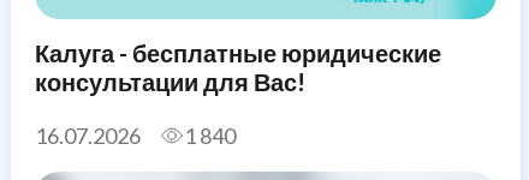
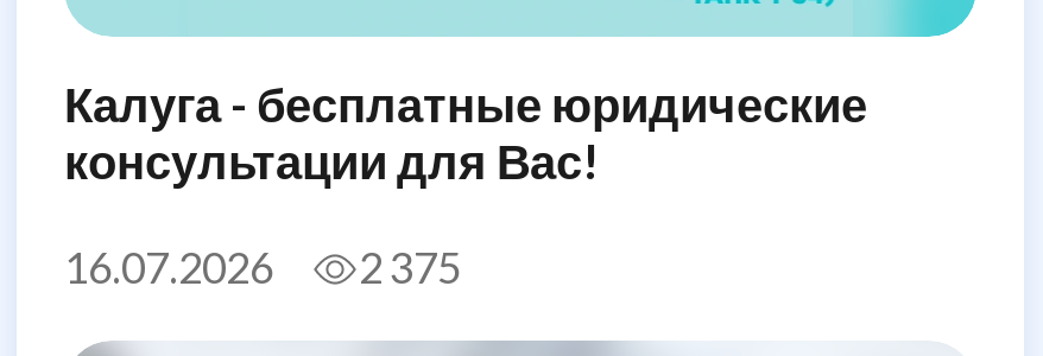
- 16.07.2026 1 840
+ 16.07.2026 2 375
